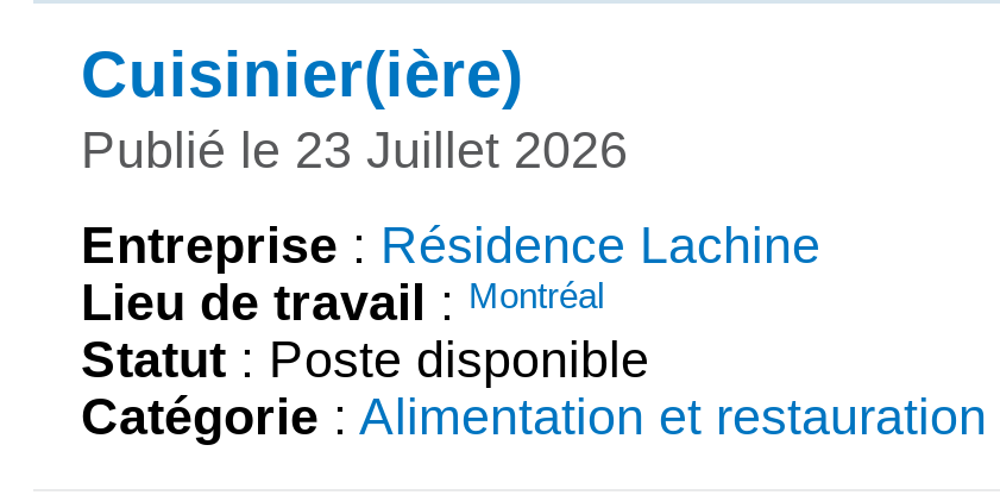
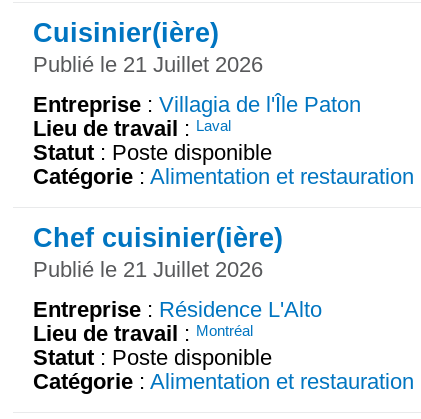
- Publié le 23 Juillet 2026
- Entreprise: Résidence Lachine
+ Publié le 21 Juillet 2026
+ Entreprise: Villagia de l'Île Paton
+ Lieu de travail: Laval
+ Statut: Poste disponible
+ Catégorie: Alimentation et restauration
+ Chef cuisinier(ière)
+ Publié le 21 Juillet 2026
+ Entreprise: Résidence L'Alto
